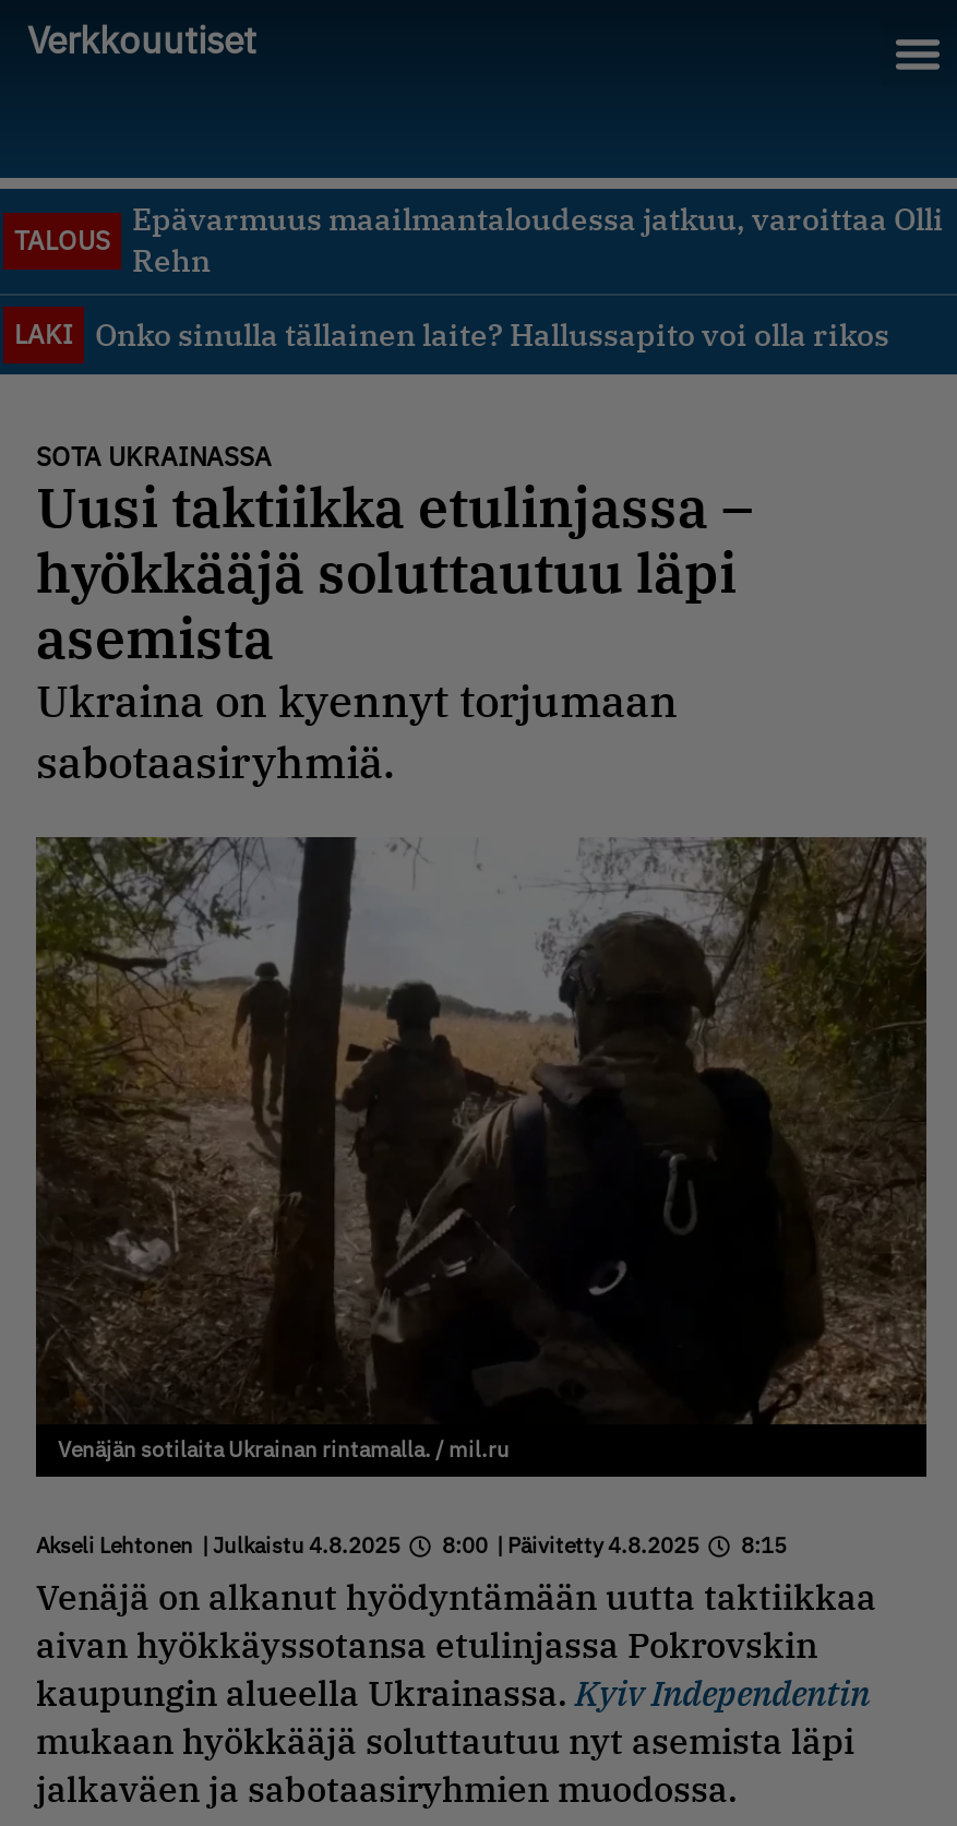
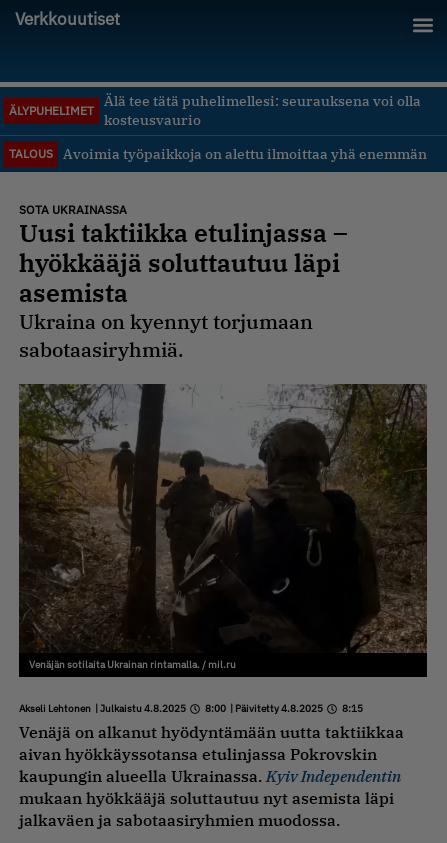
+ ÄLYPUHELIMET

+ Älä tee tätä puhelimellesi: seurauksena voi olla
+ kosteusvaurio

- Epävarmuus maailmantaloudessa jatkuu, varoittaa Olli
- Rehn
- LAKI
- Onko sinulla tällainen laite? Hallussapito voi olla rikos
+ Avoimia työpaikkoja on alettu ilmoittaa yhä enemmän

moved down: TALOUS
